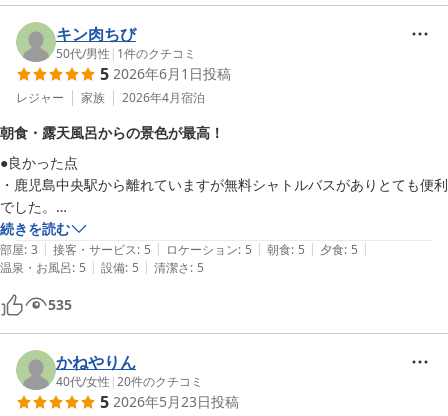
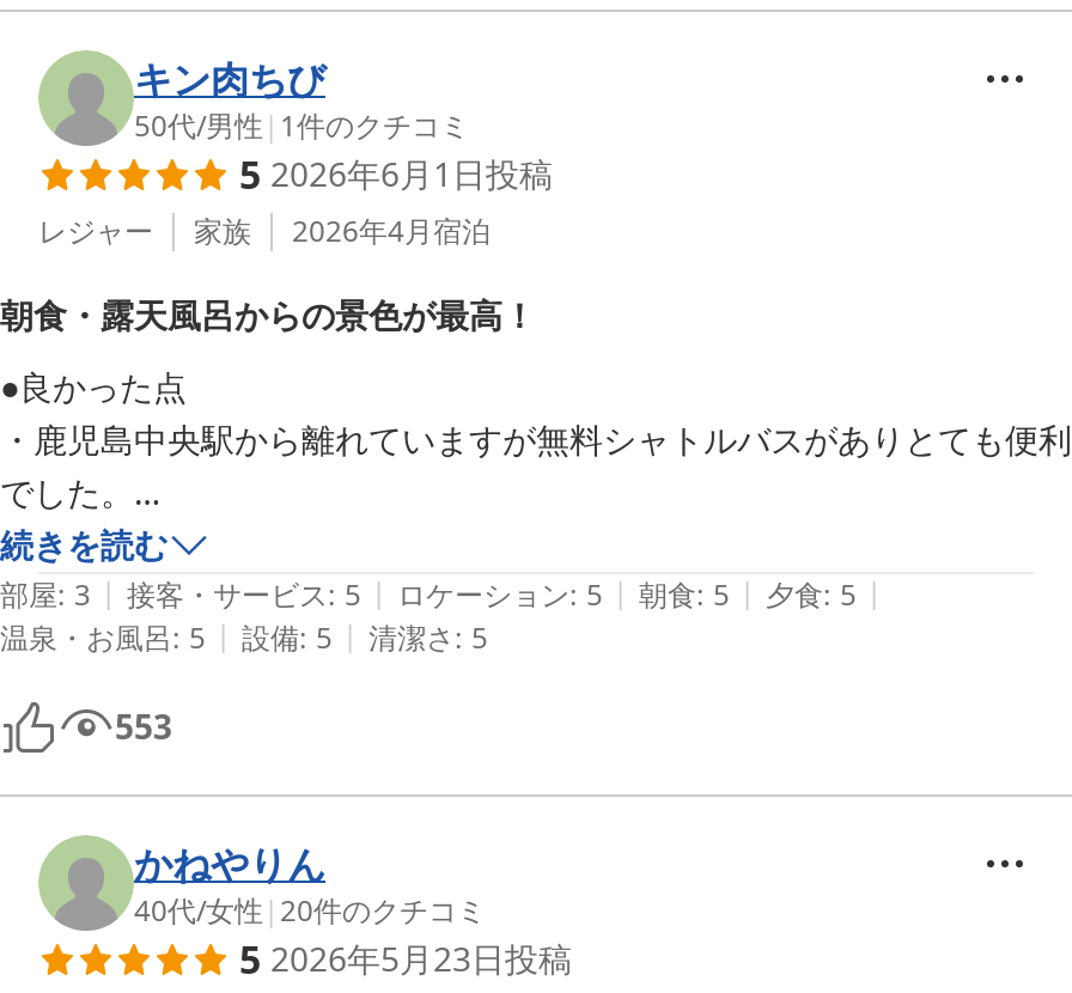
- 535
+ 553
